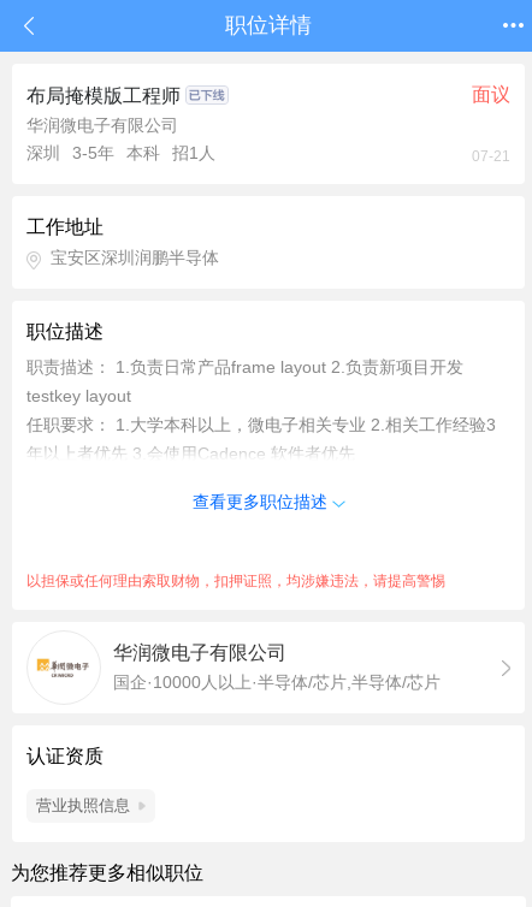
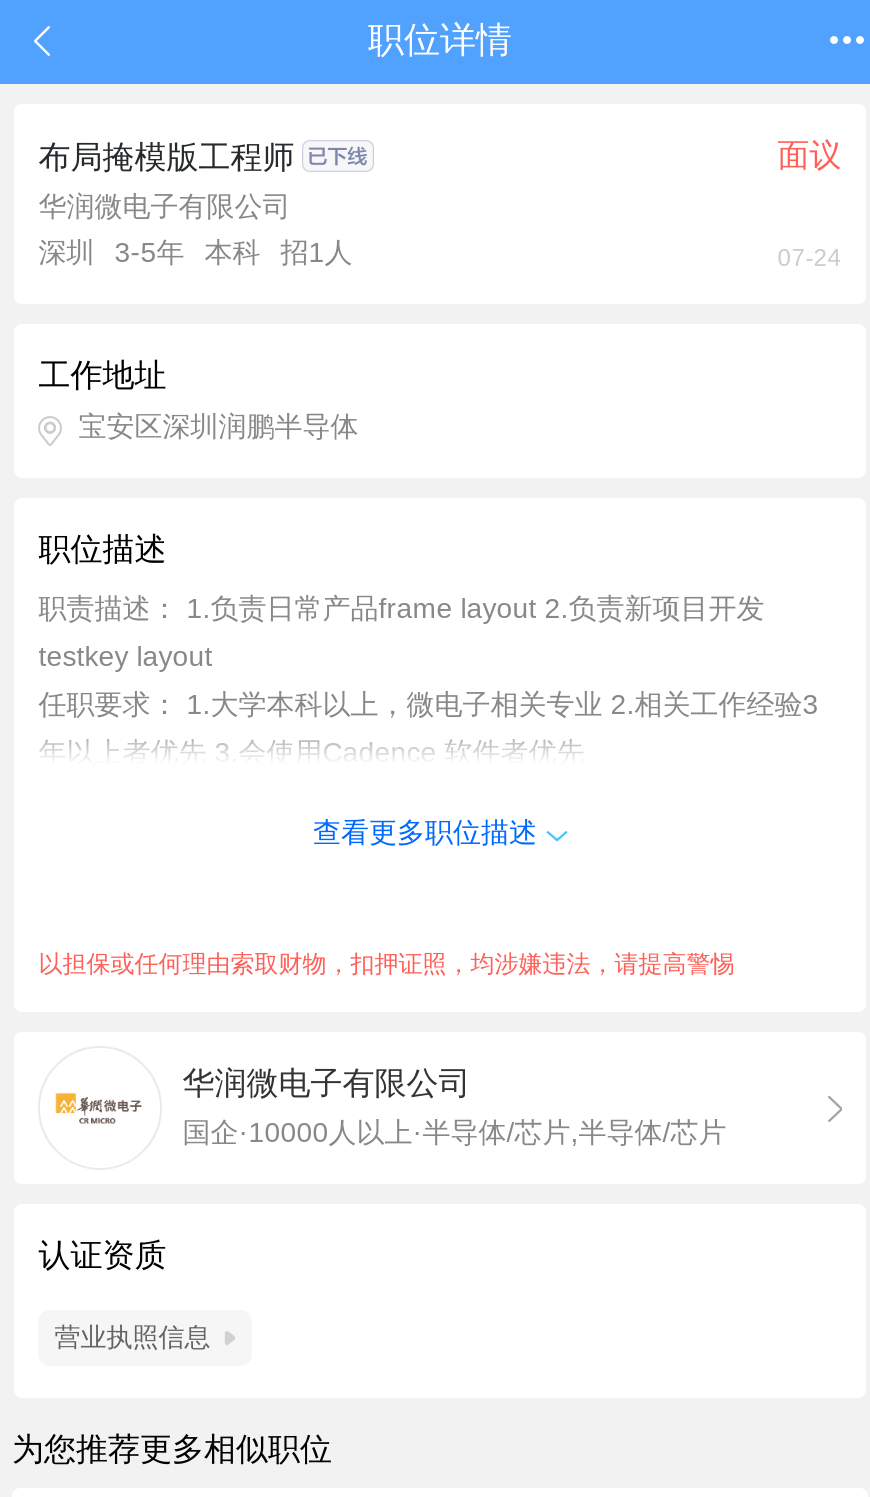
- 07-21
+ 07-24
